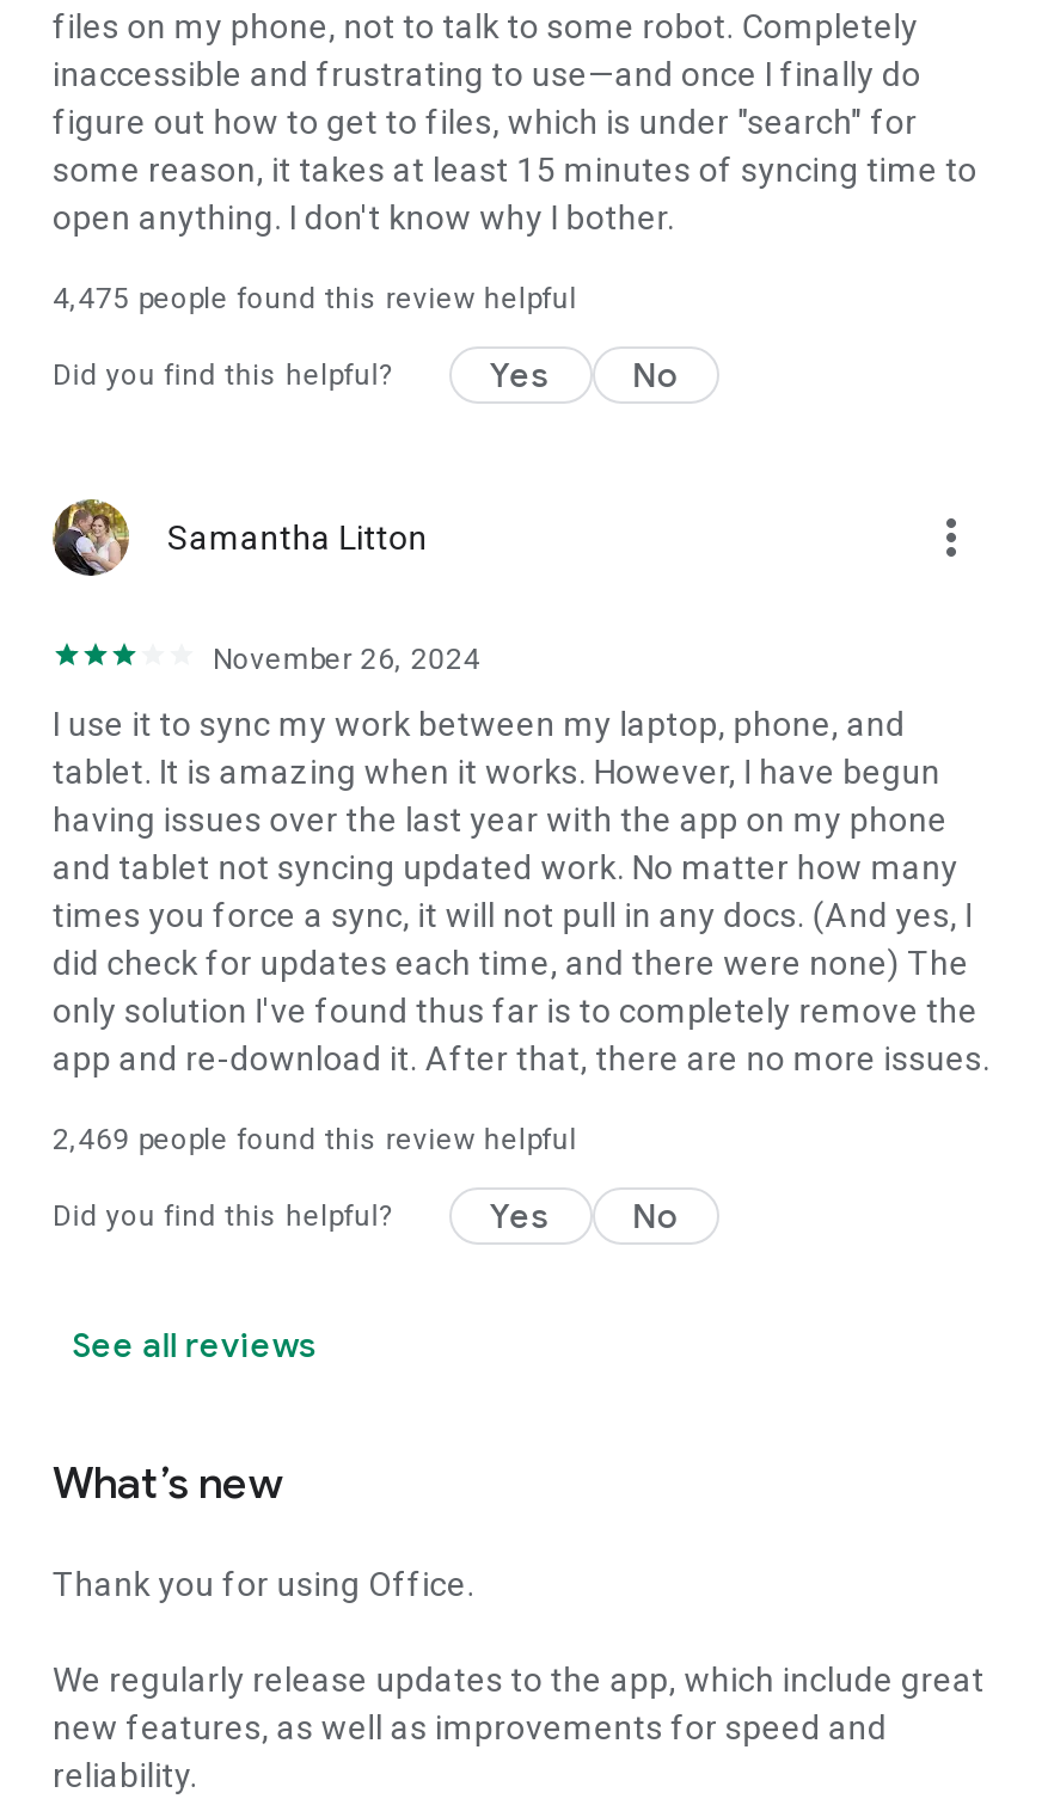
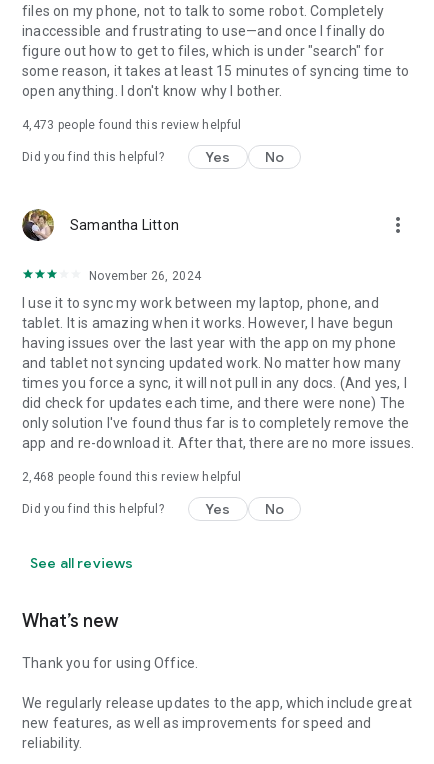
- 4,475 people found this review helpful
+ 4,473 people found this review helpful

- 2,469 people found this review helpful
+ 2,468 people found this review helpful
